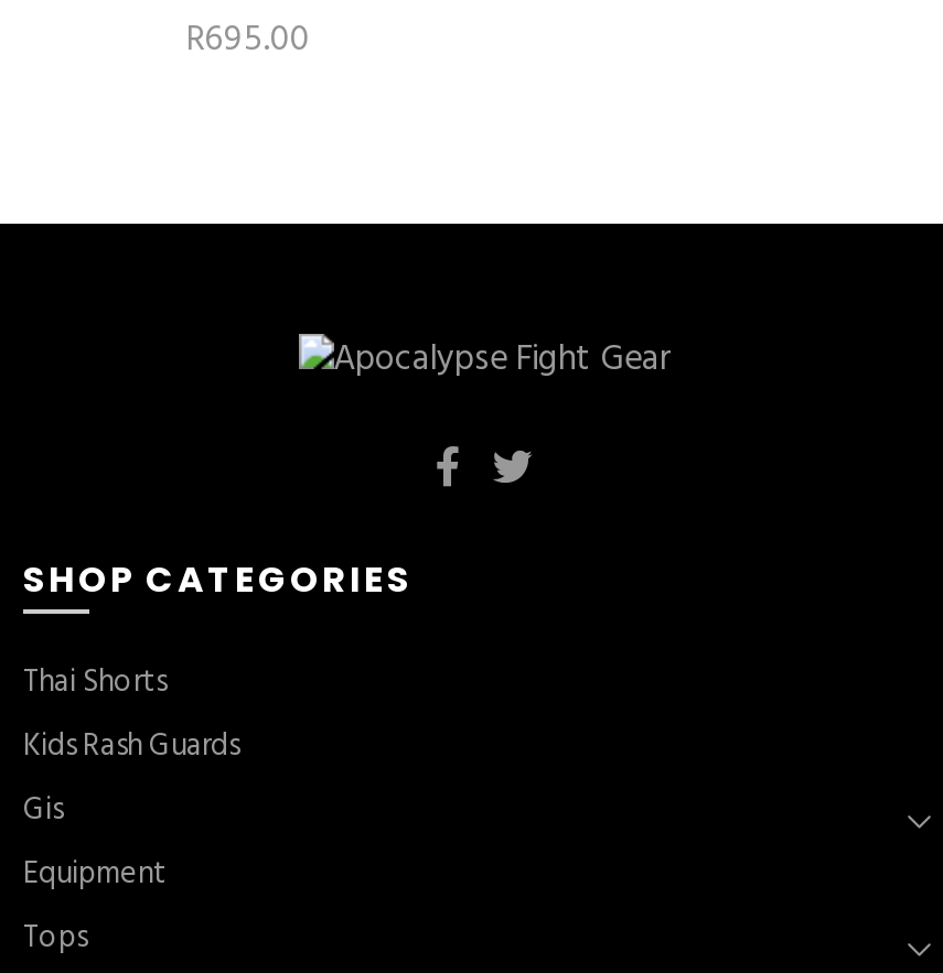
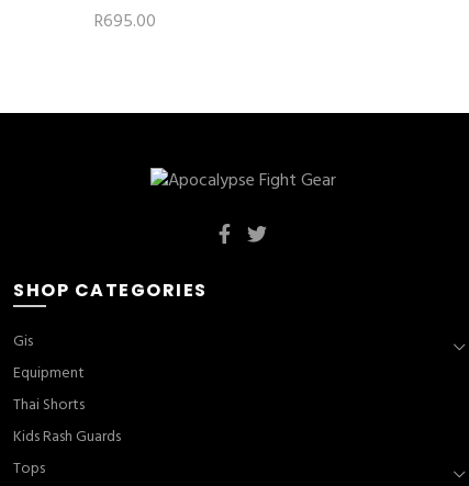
moved down: Thai Shorts | Kids Rash Guards

moved up: Gis | Equipment
